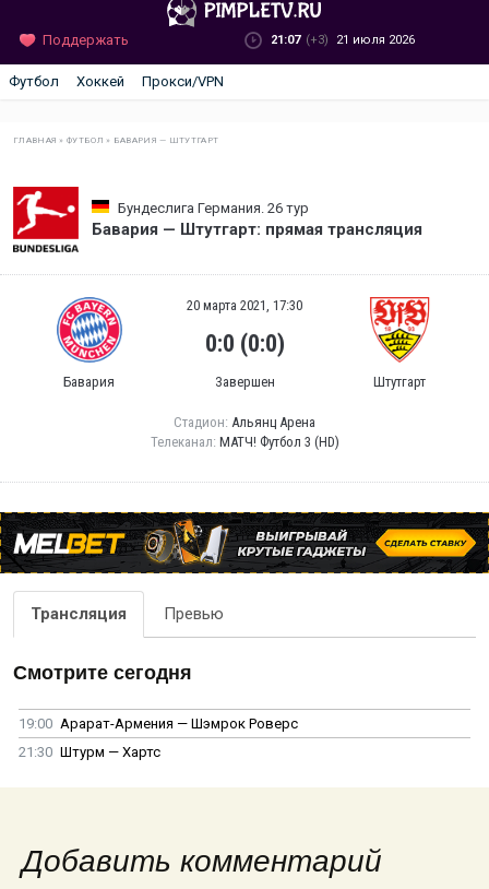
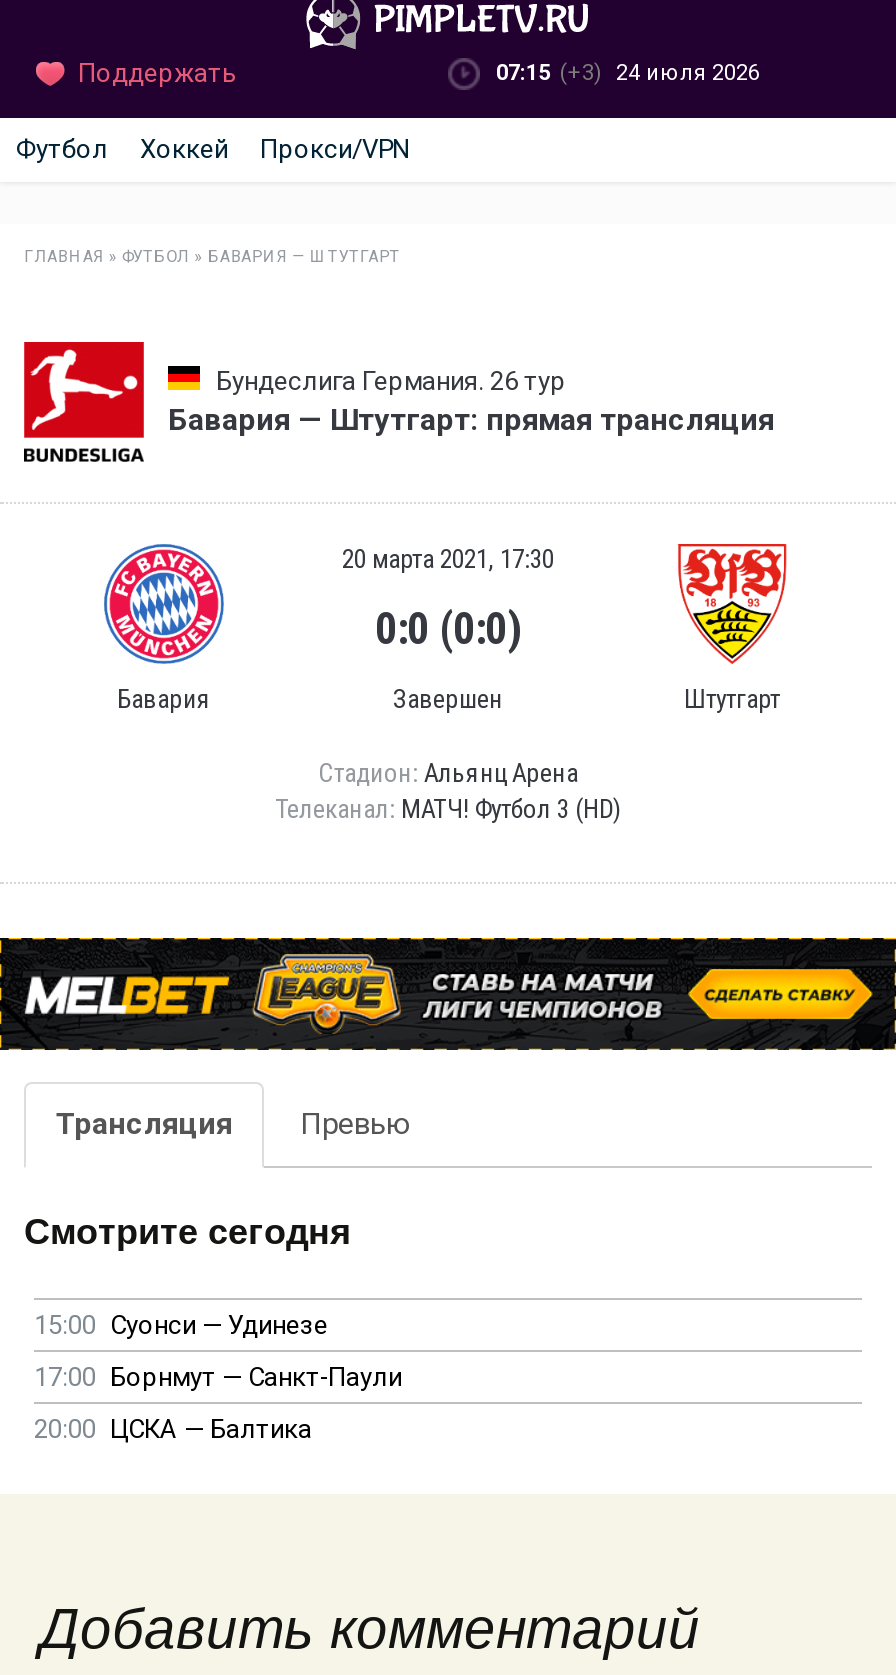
- 21:07 (+3) 21 июля 2026
+ 07:15 (+3) 24 июля 2026

- [image]
+ [image]

- 19:00 Арарат-Армения — Шэмрок Роверс
- 21:30 Штурм — Хартс
+ 15:00 Суонси — Удинезе
+ 17:00 Борнмут — Санкт-Паули
+ 20:00 ЦСКА — Балтика
